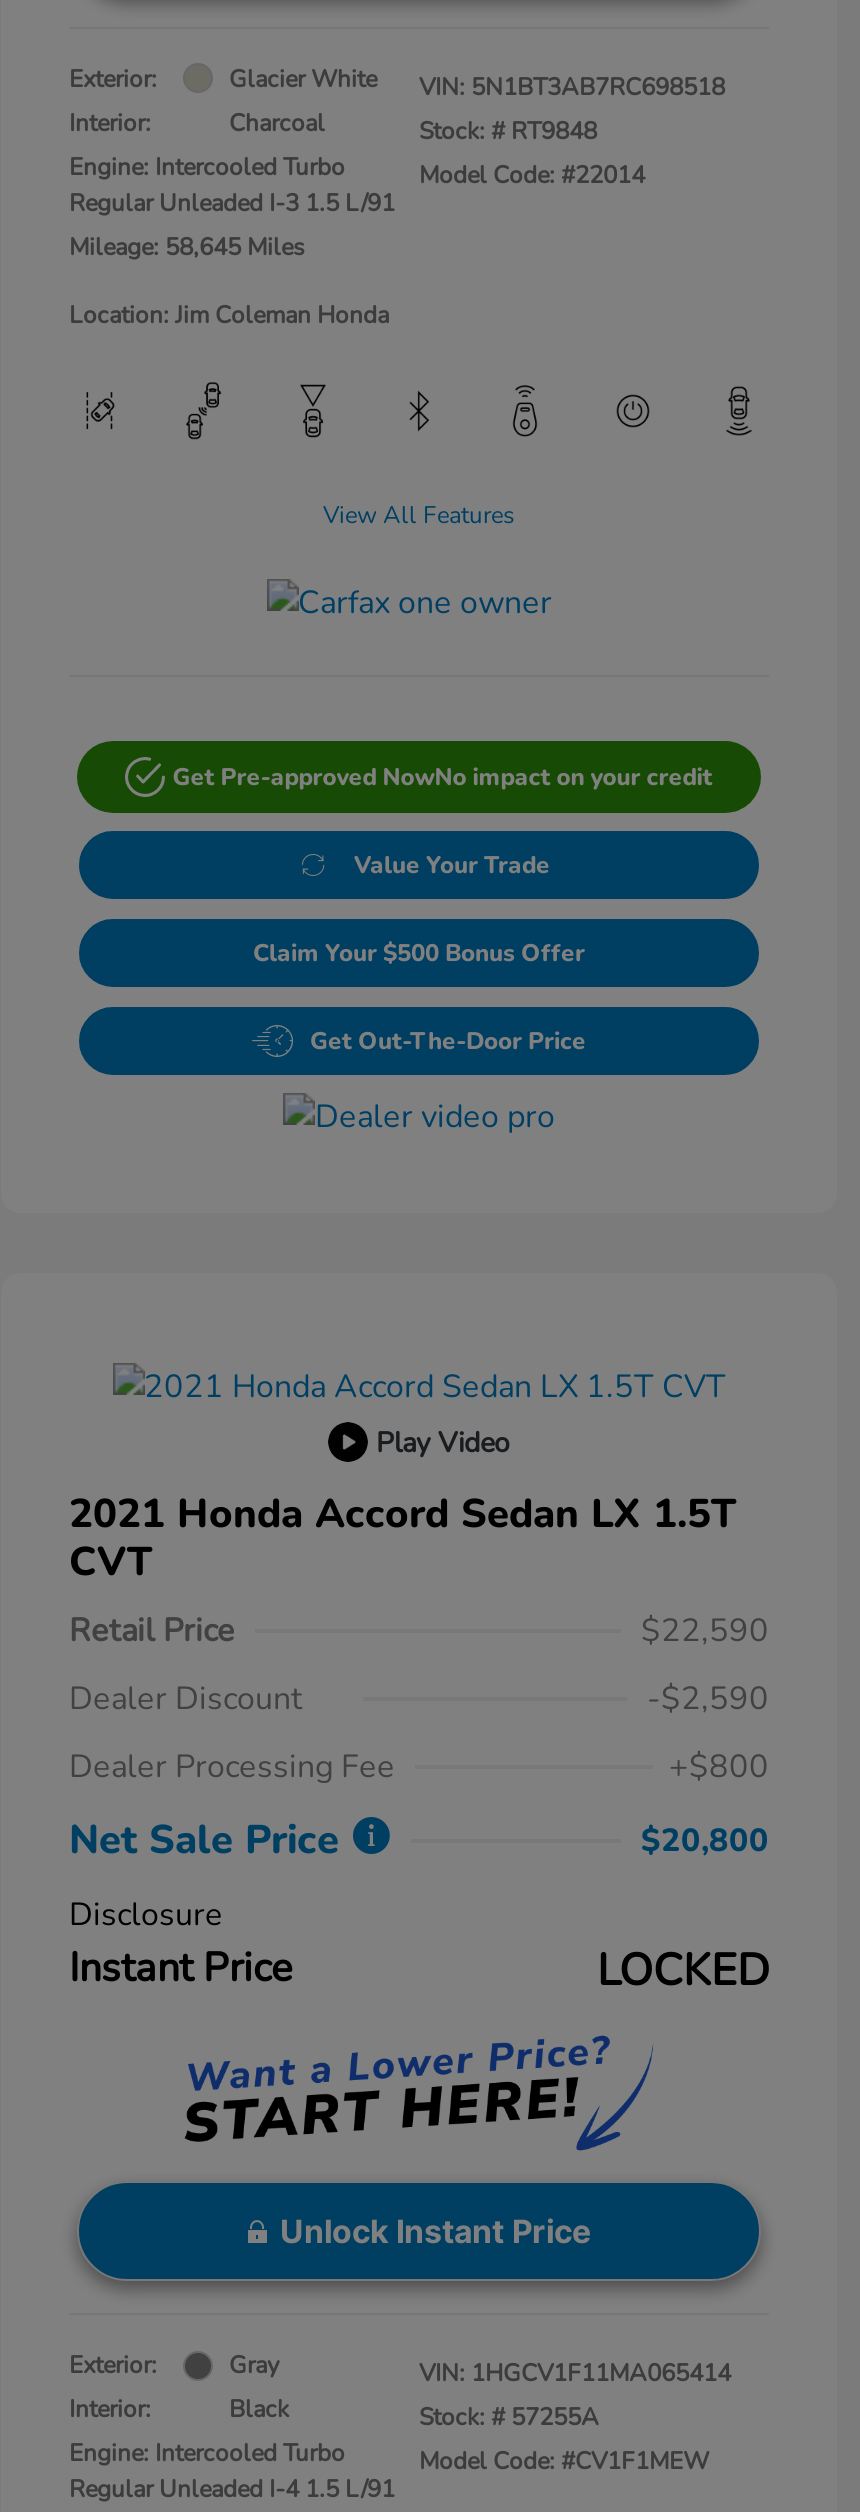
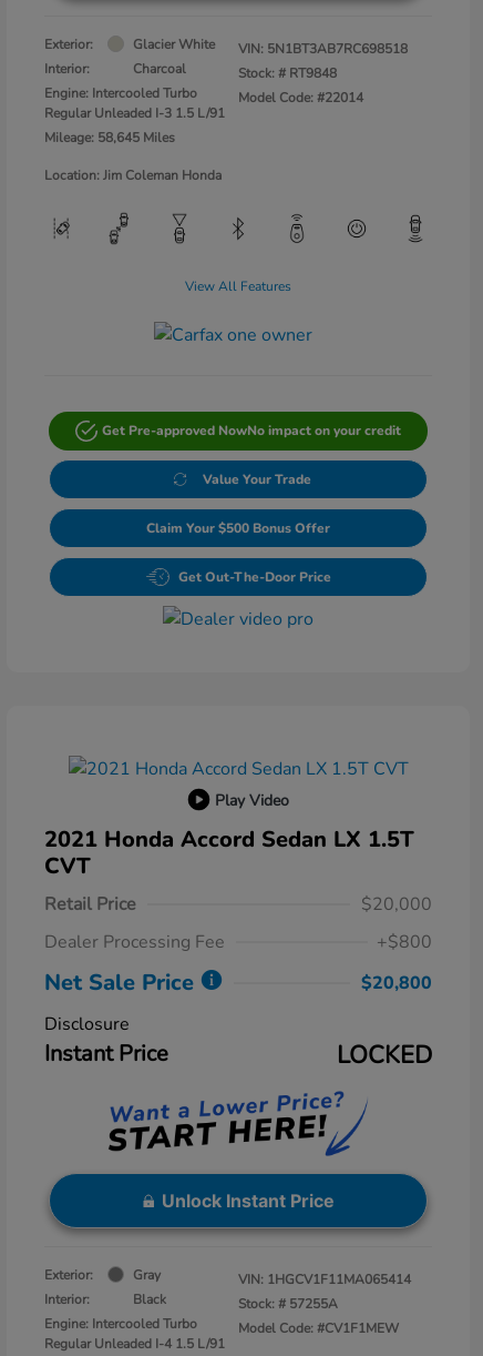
- $22,590
- Dealer Discount
- -$2,590
+ $20,000
